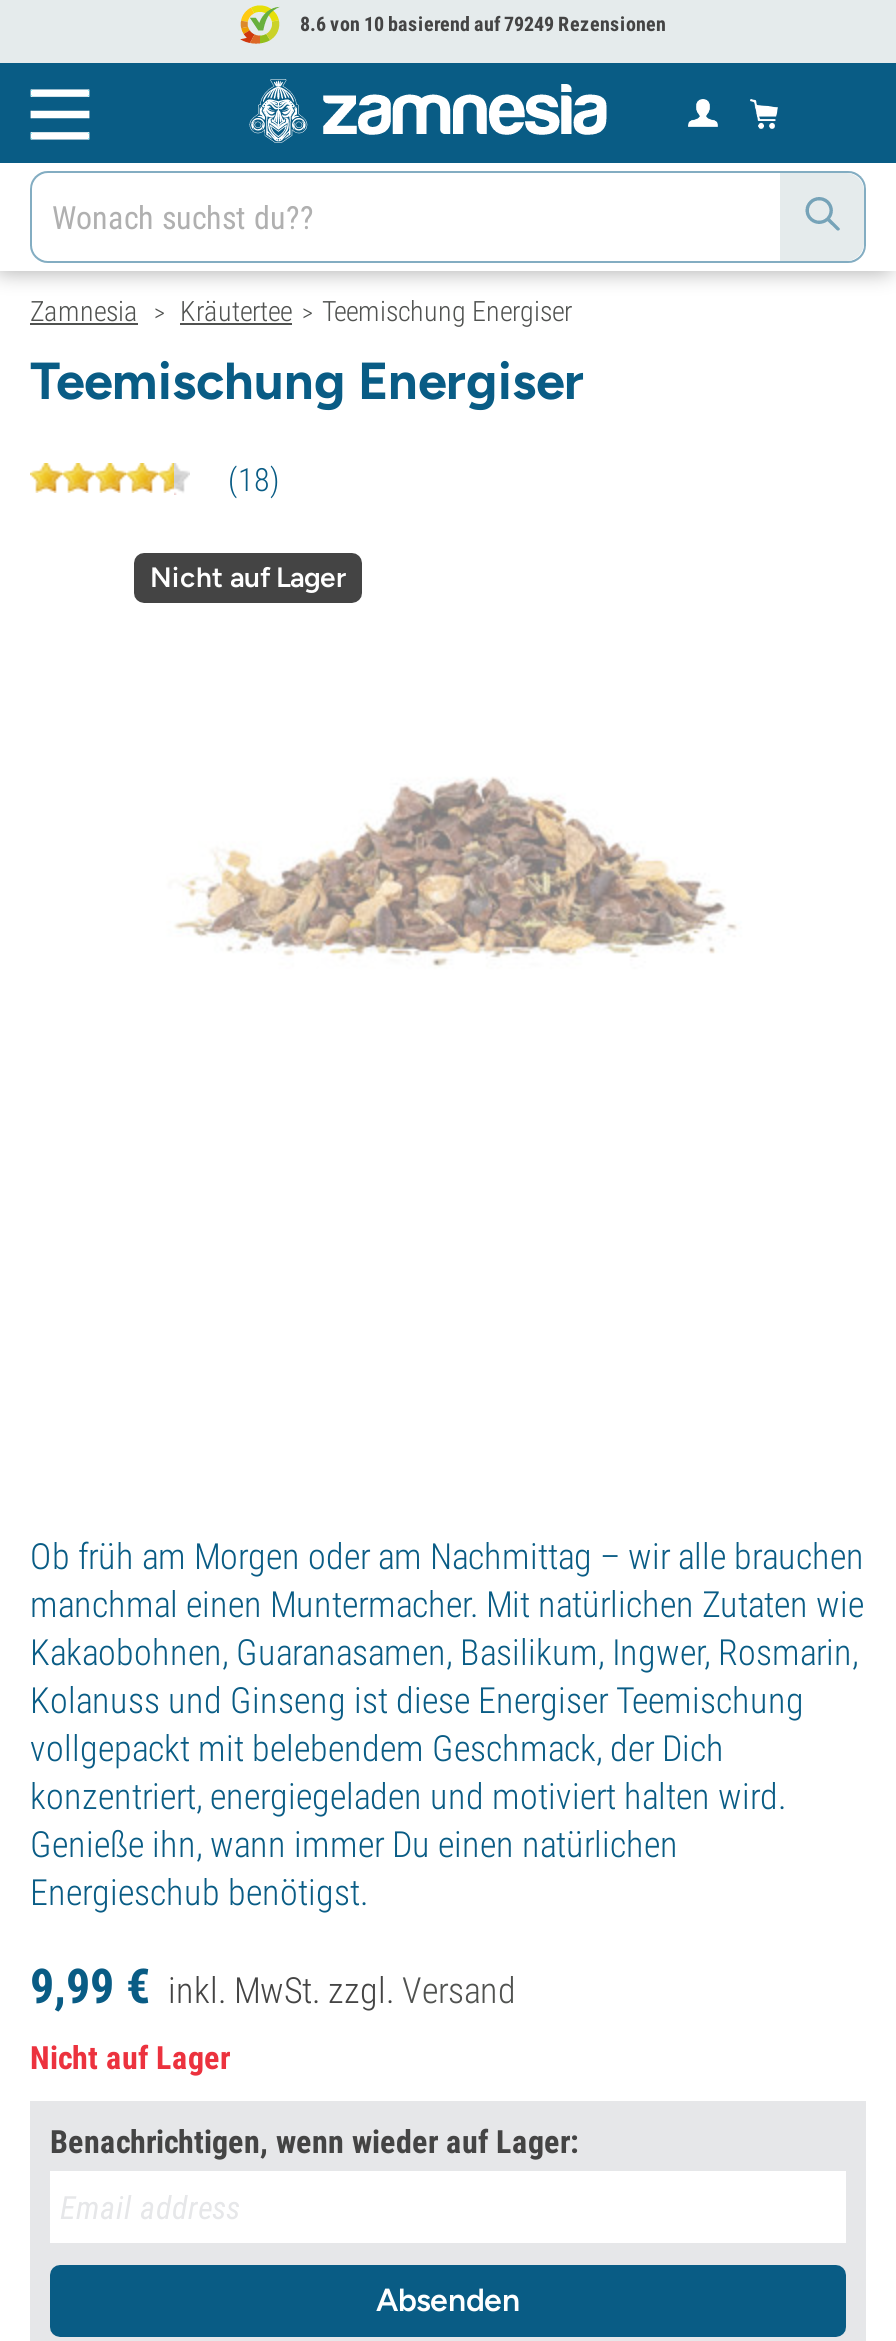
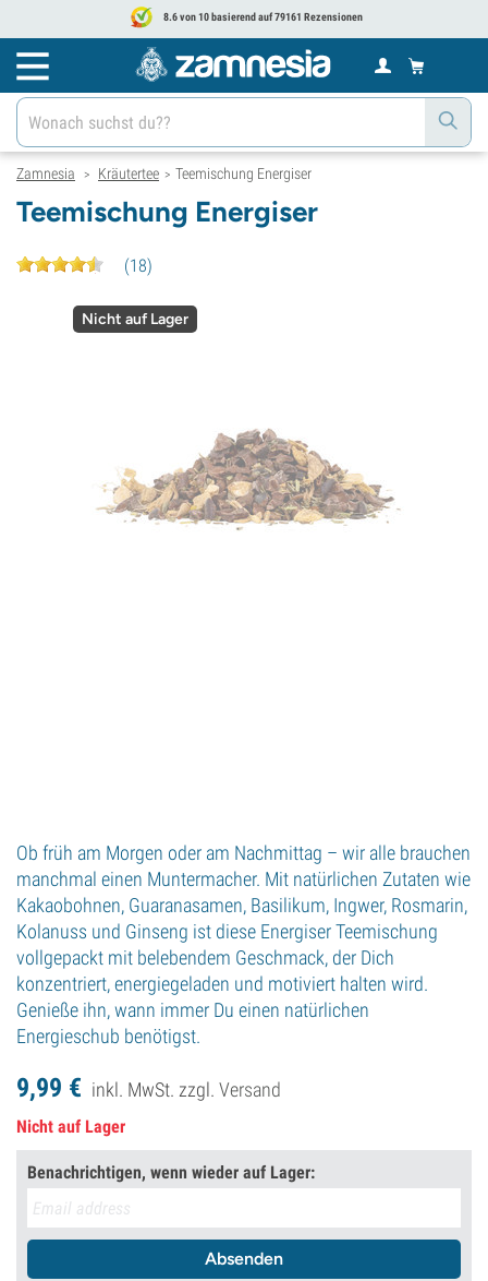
- 8.6 von 10 basierend auf 79249 Rezensionen
+ 8.6 von 10 basierend auf 79161 Rezensionen
